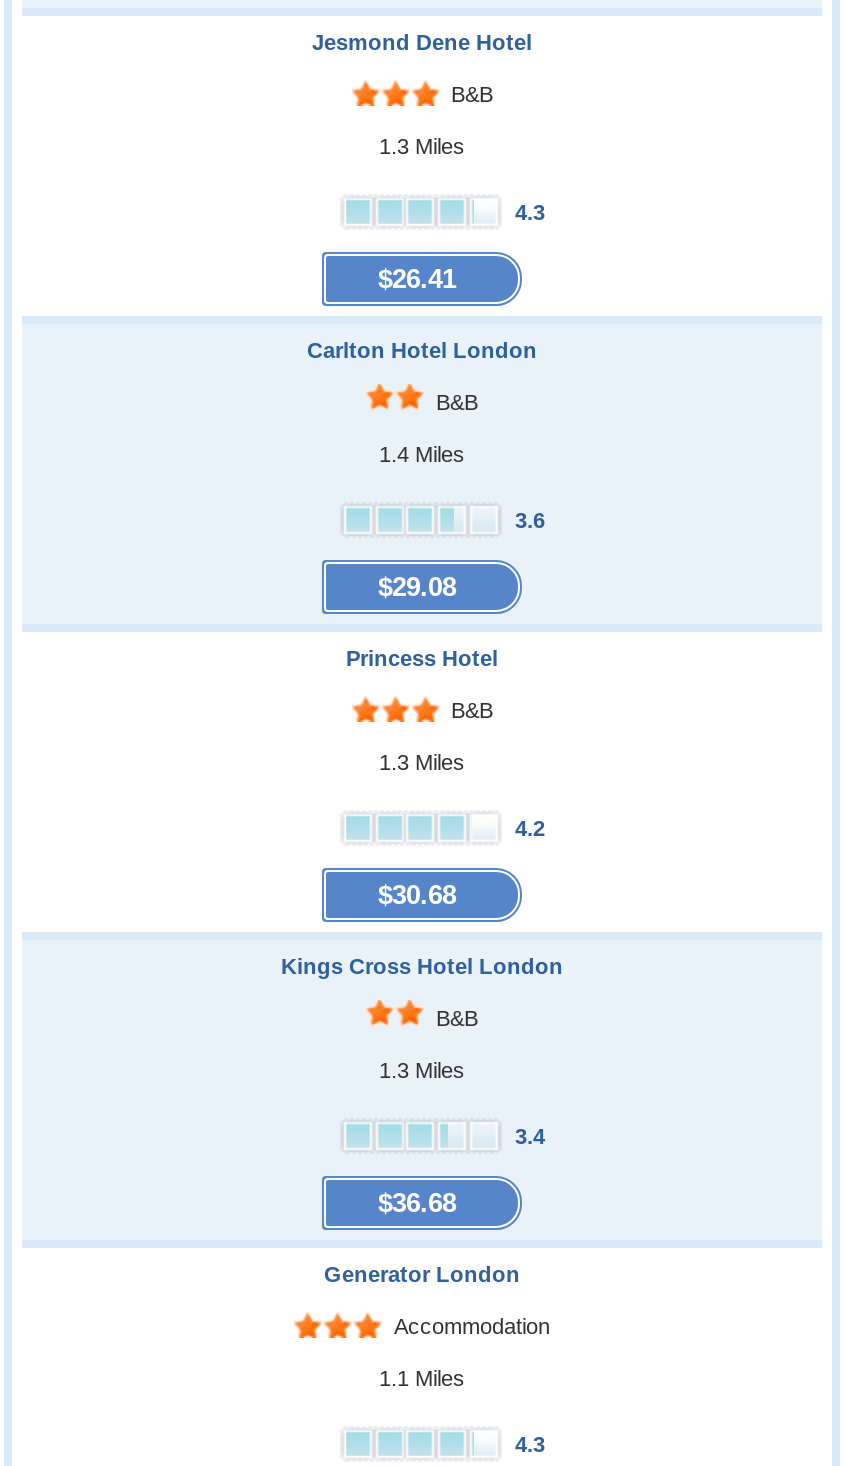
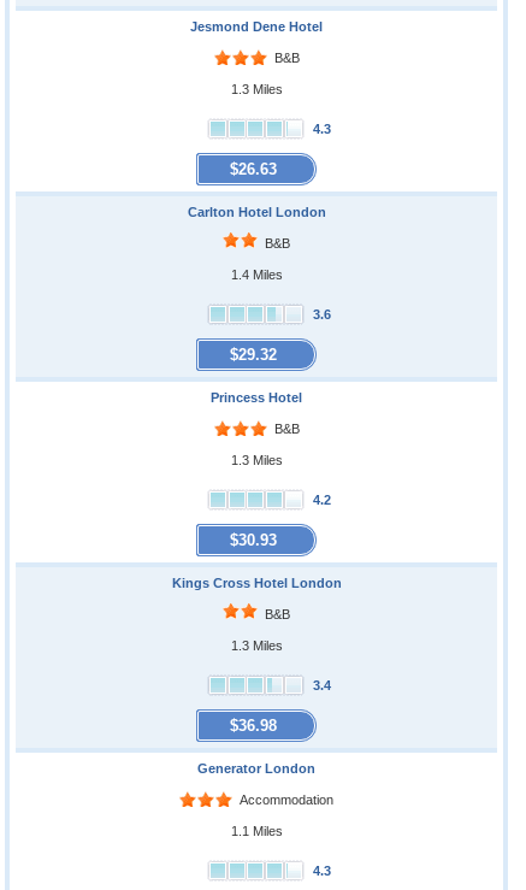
- $26.41
+ $26.63

- $29.08
+ $29.32

- $30.68
+ $30.93

- $36.68
+ $36.98
